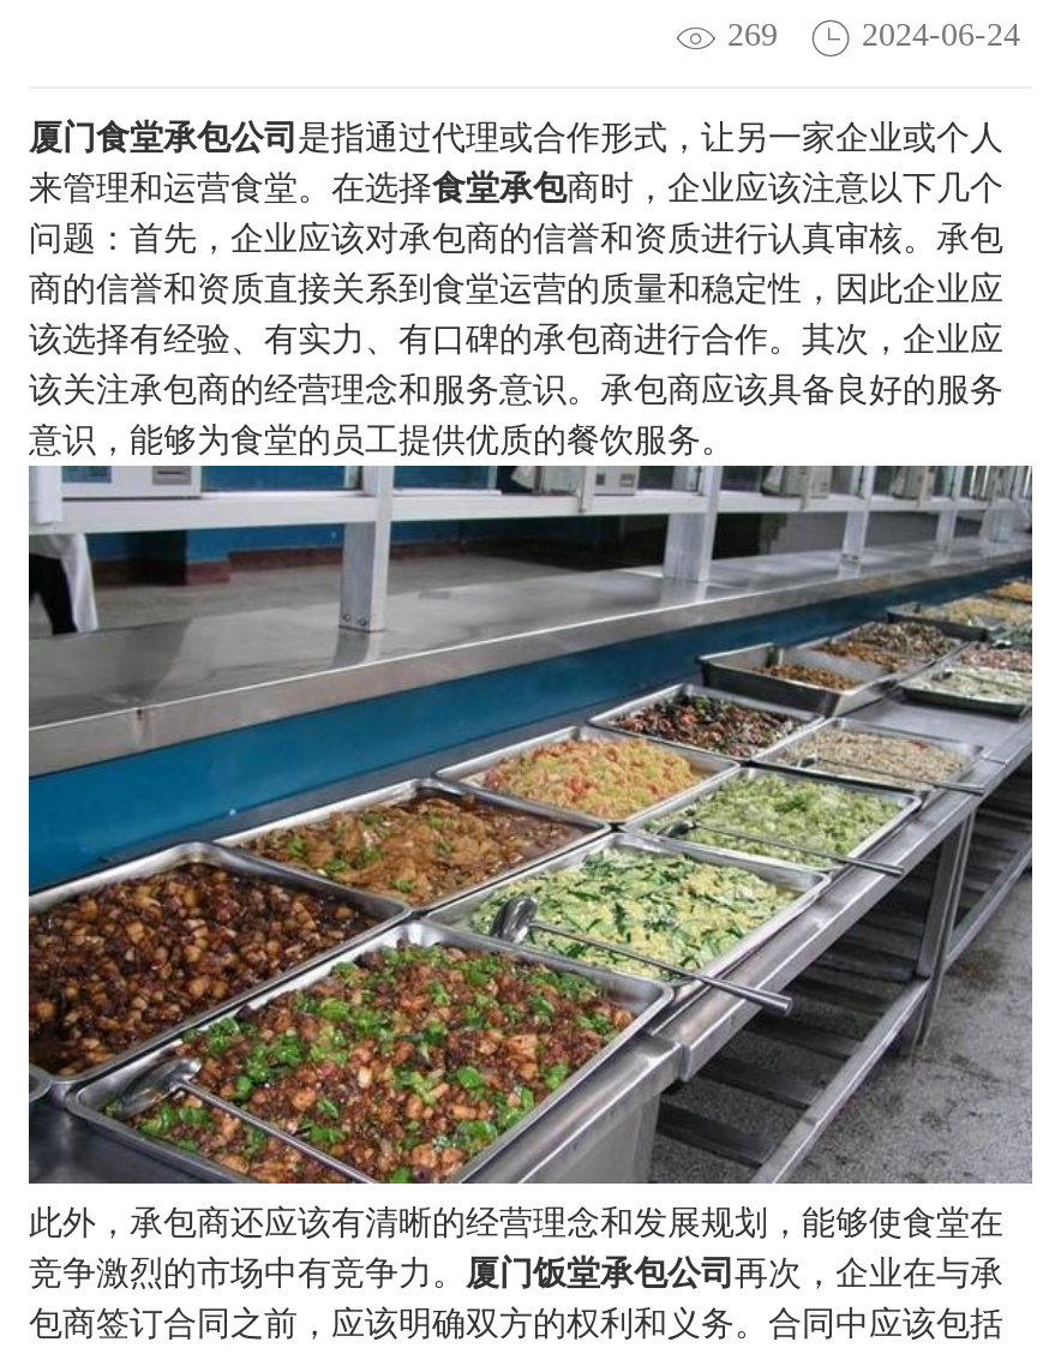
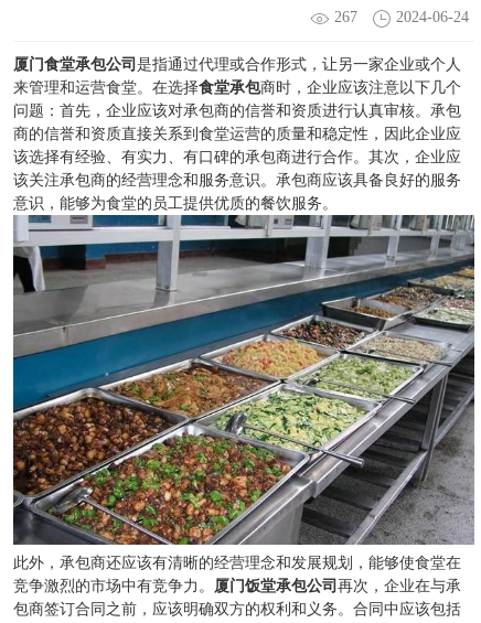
- 269
+ 267
